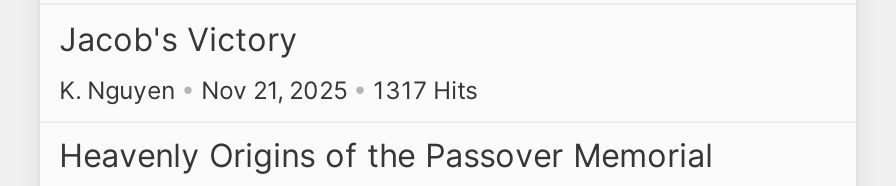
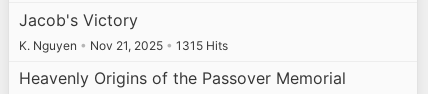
- K. Nguyen • Nov 21, 2025 • 1317 Hits
+ K. Nguyen • Nov 21, 2025 • 1315 Hits
